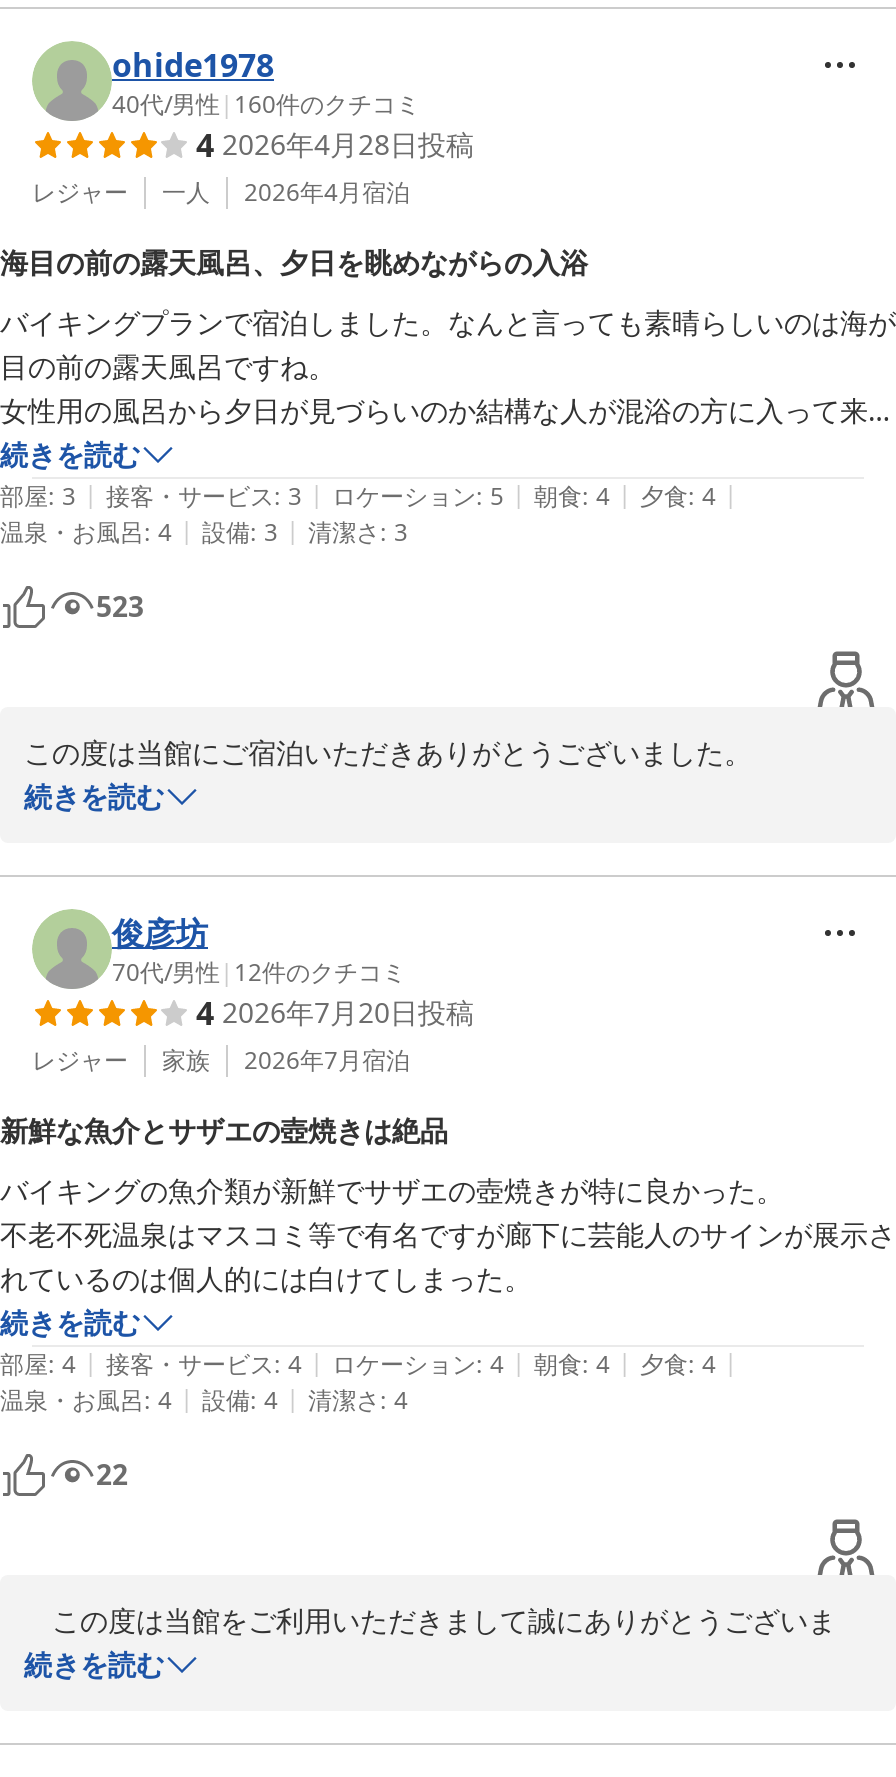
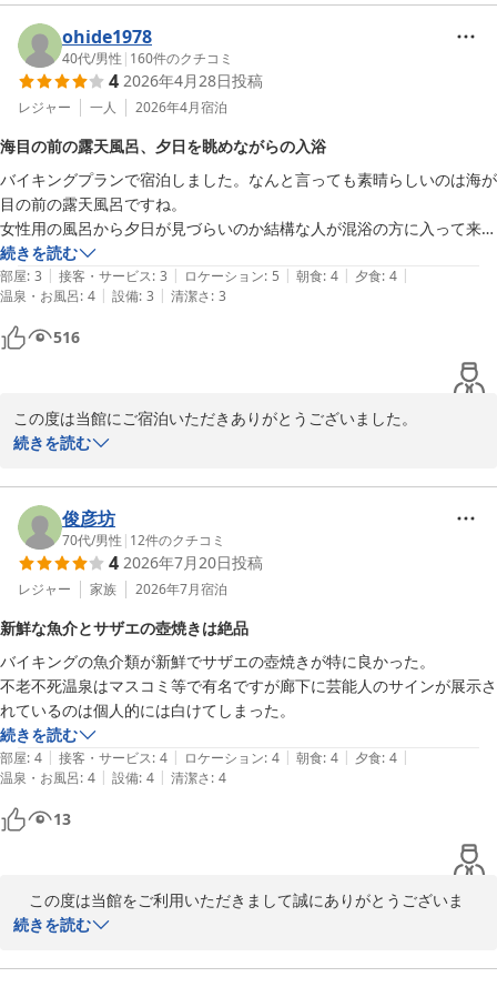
- 523
+ 516

- 22
+ 13
